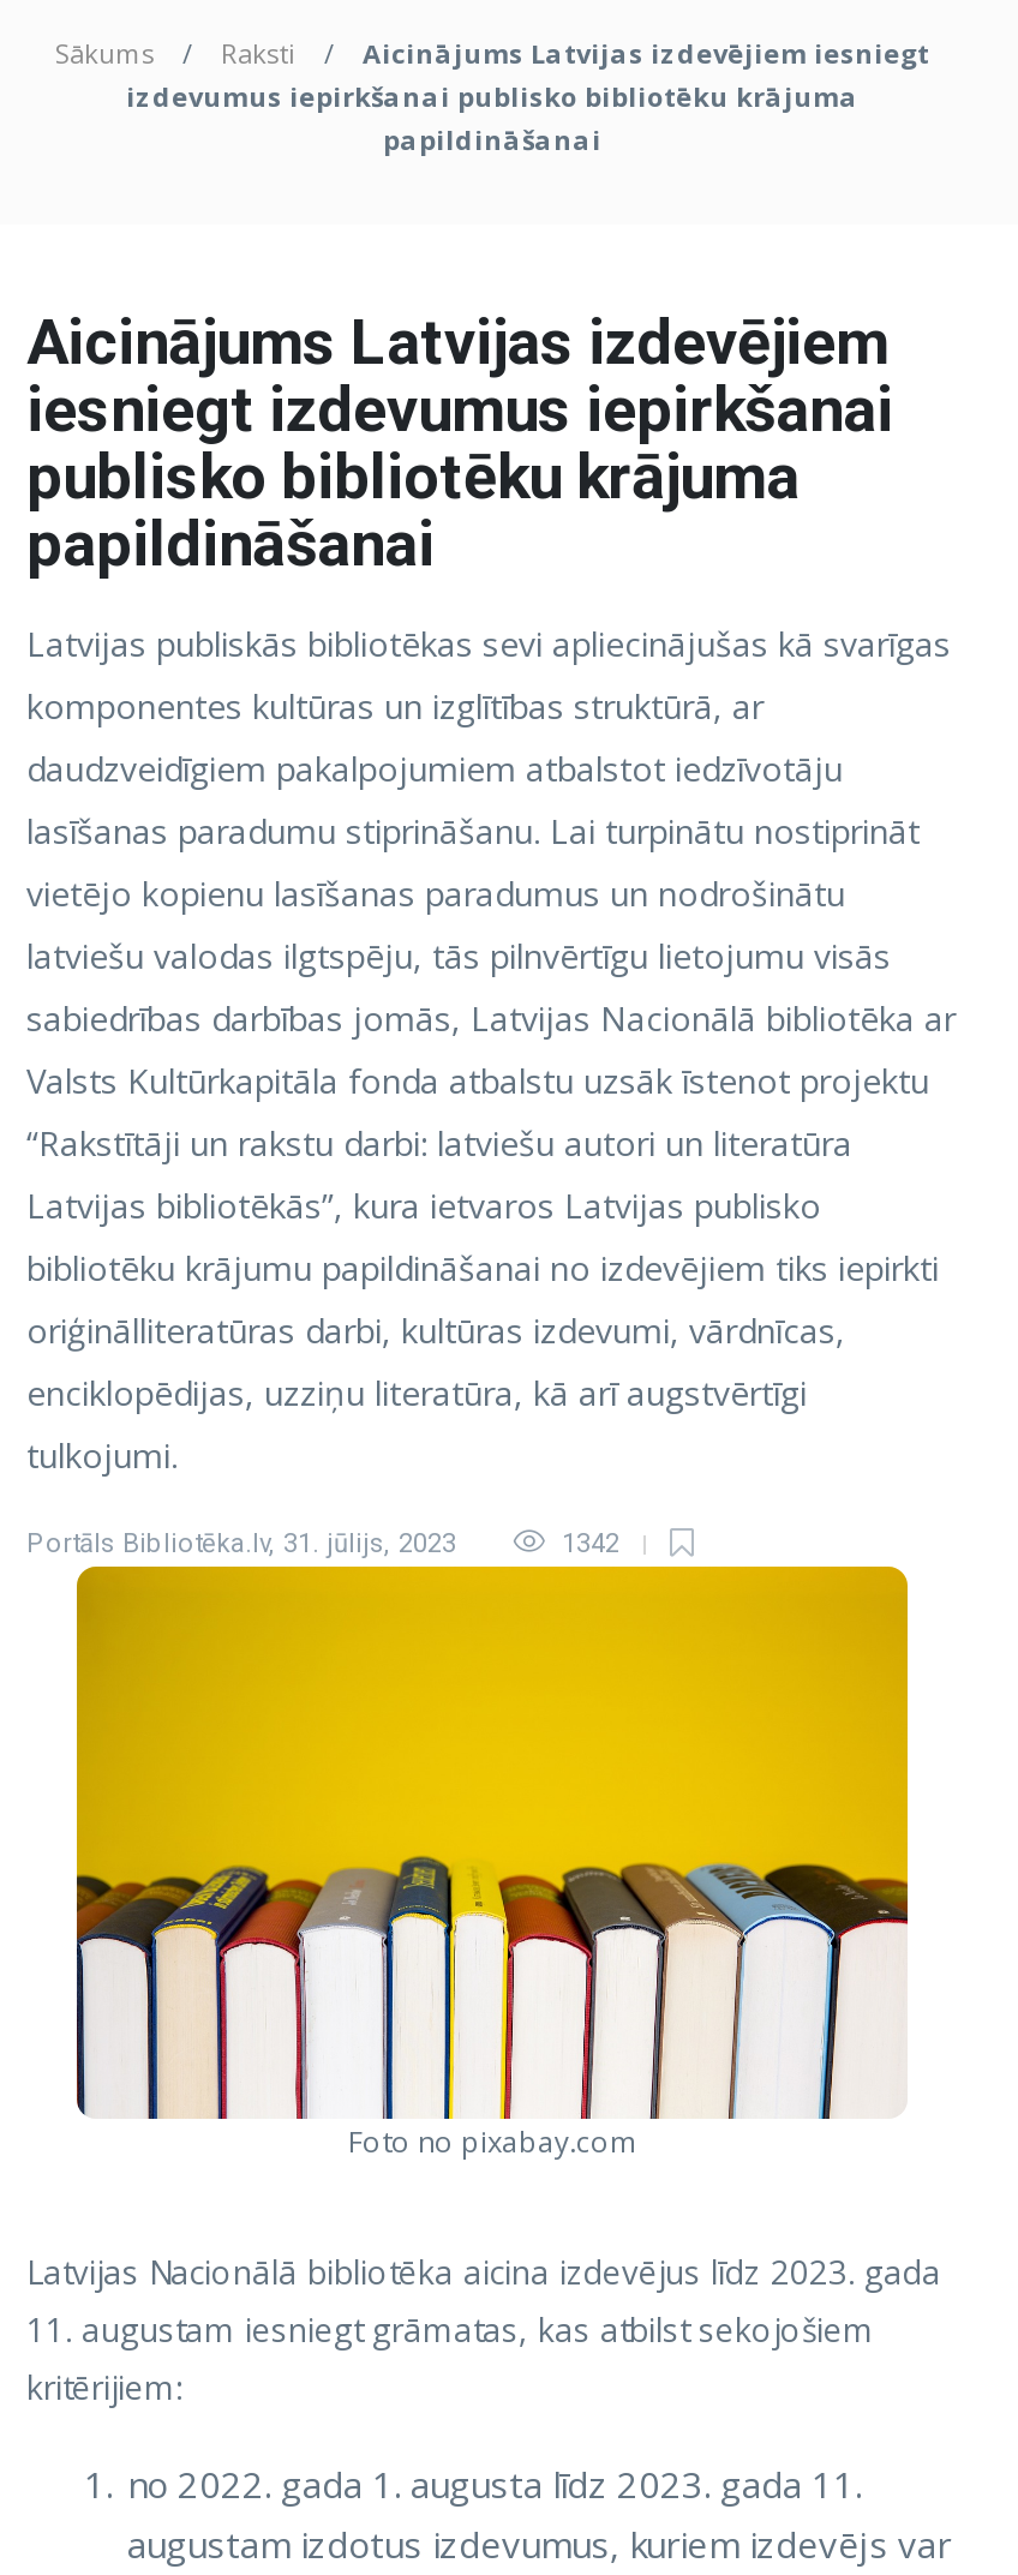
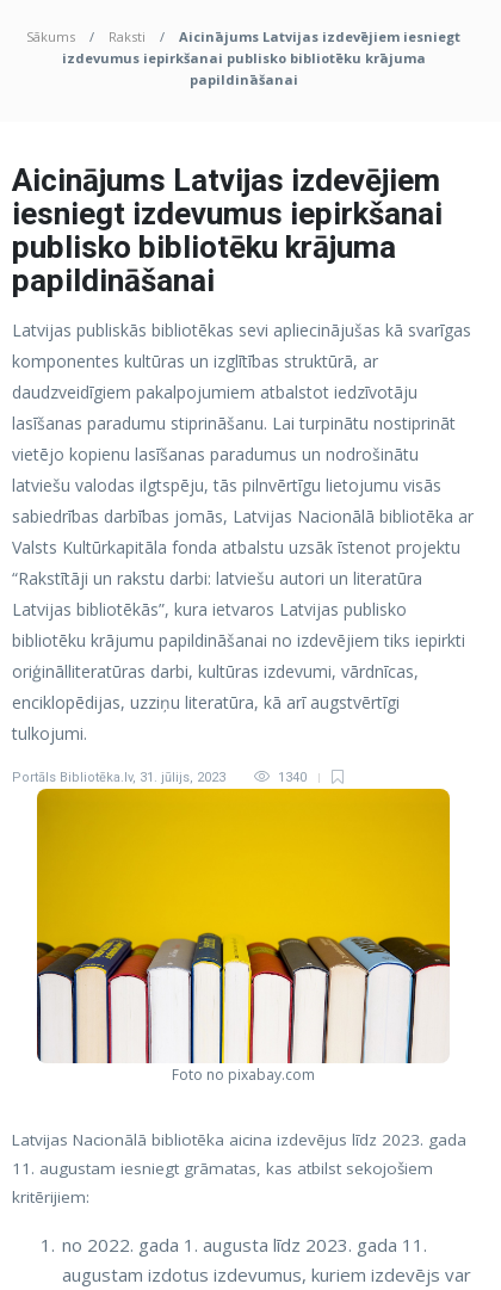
- 1342
+ 1340
